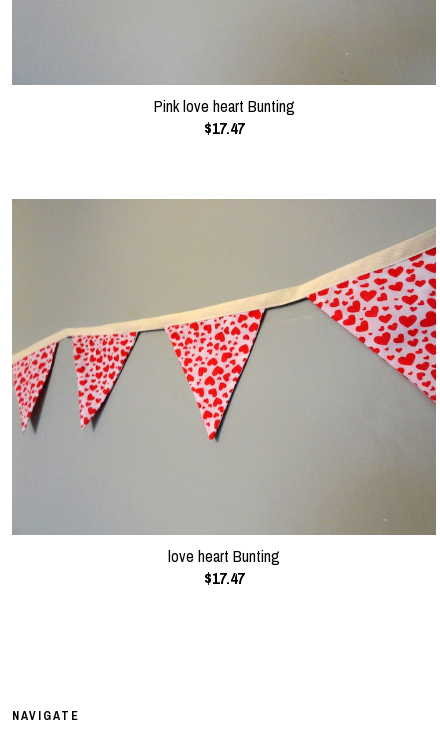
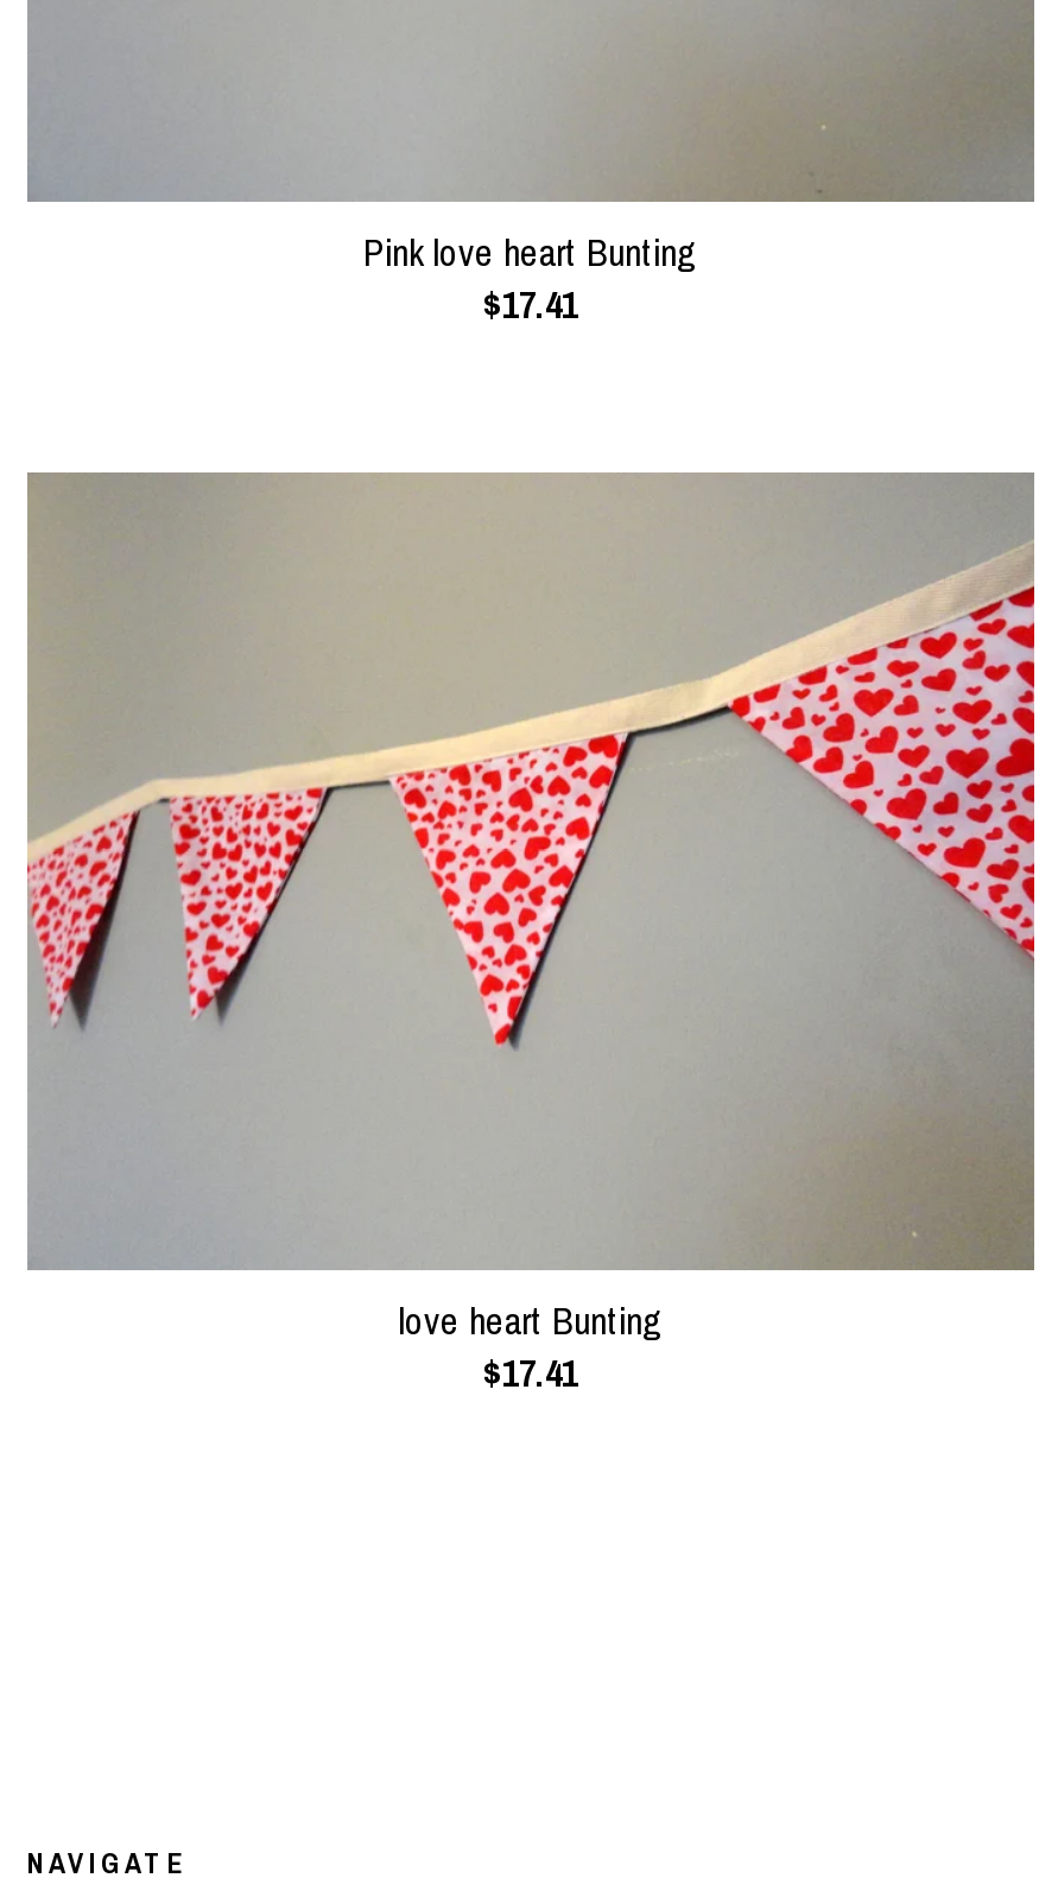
- $17.47
+ $17.41

- $17.47
+ $17.41
